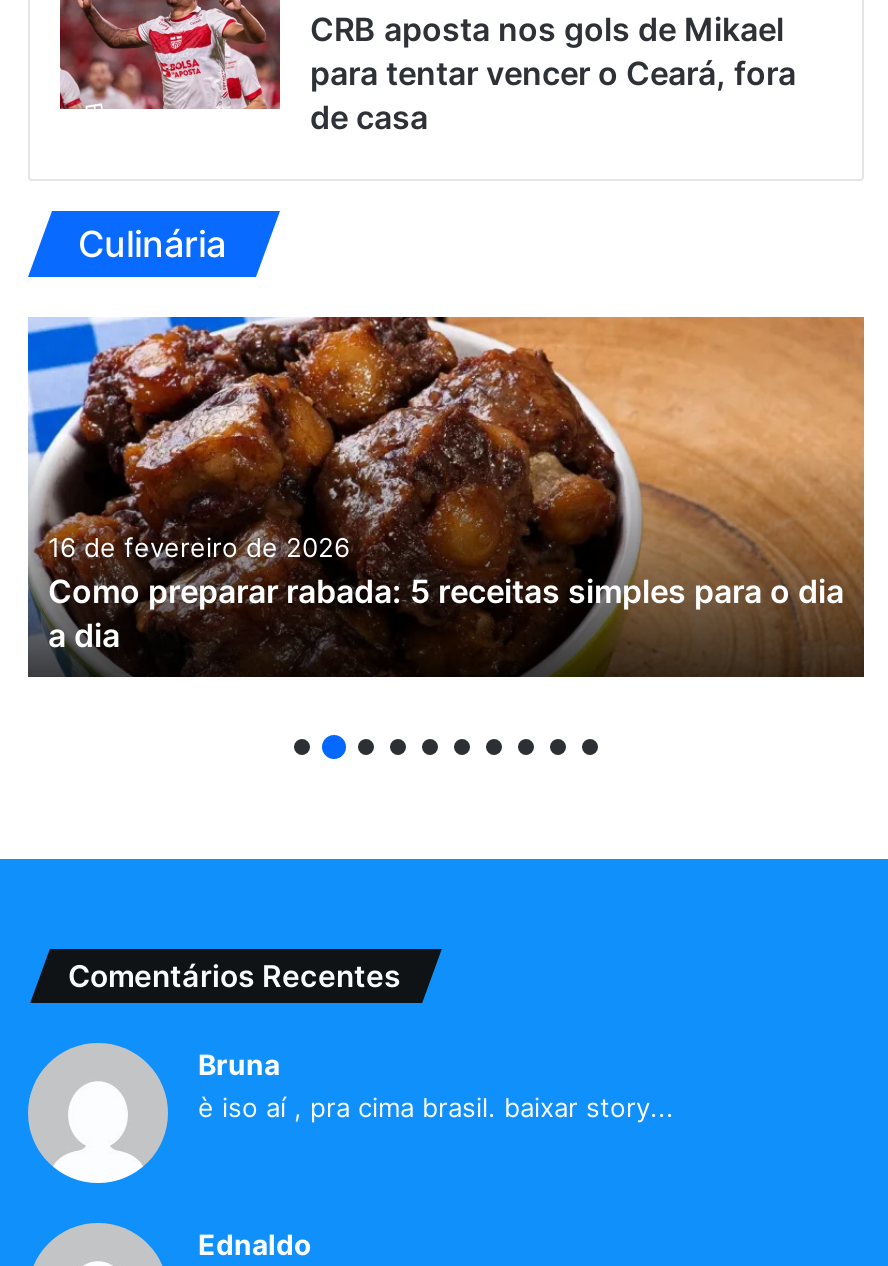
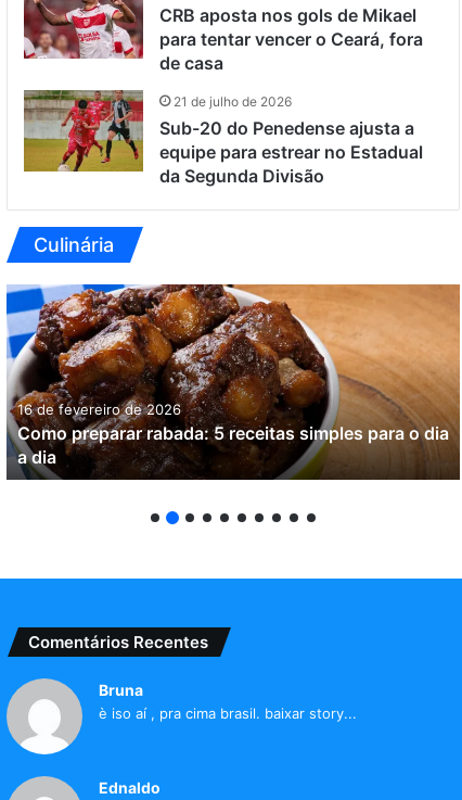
+ [image]
+ 21 de julho de 2026
+ Sub-20 do Penedense ajusta a
+ equipe para estrear no Estadual
+ da Segunda Divisão
